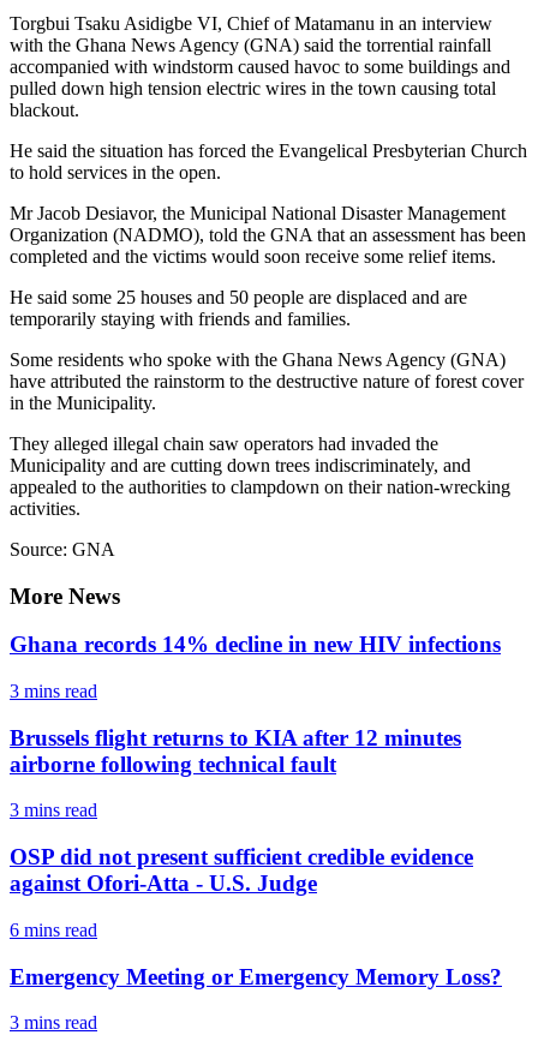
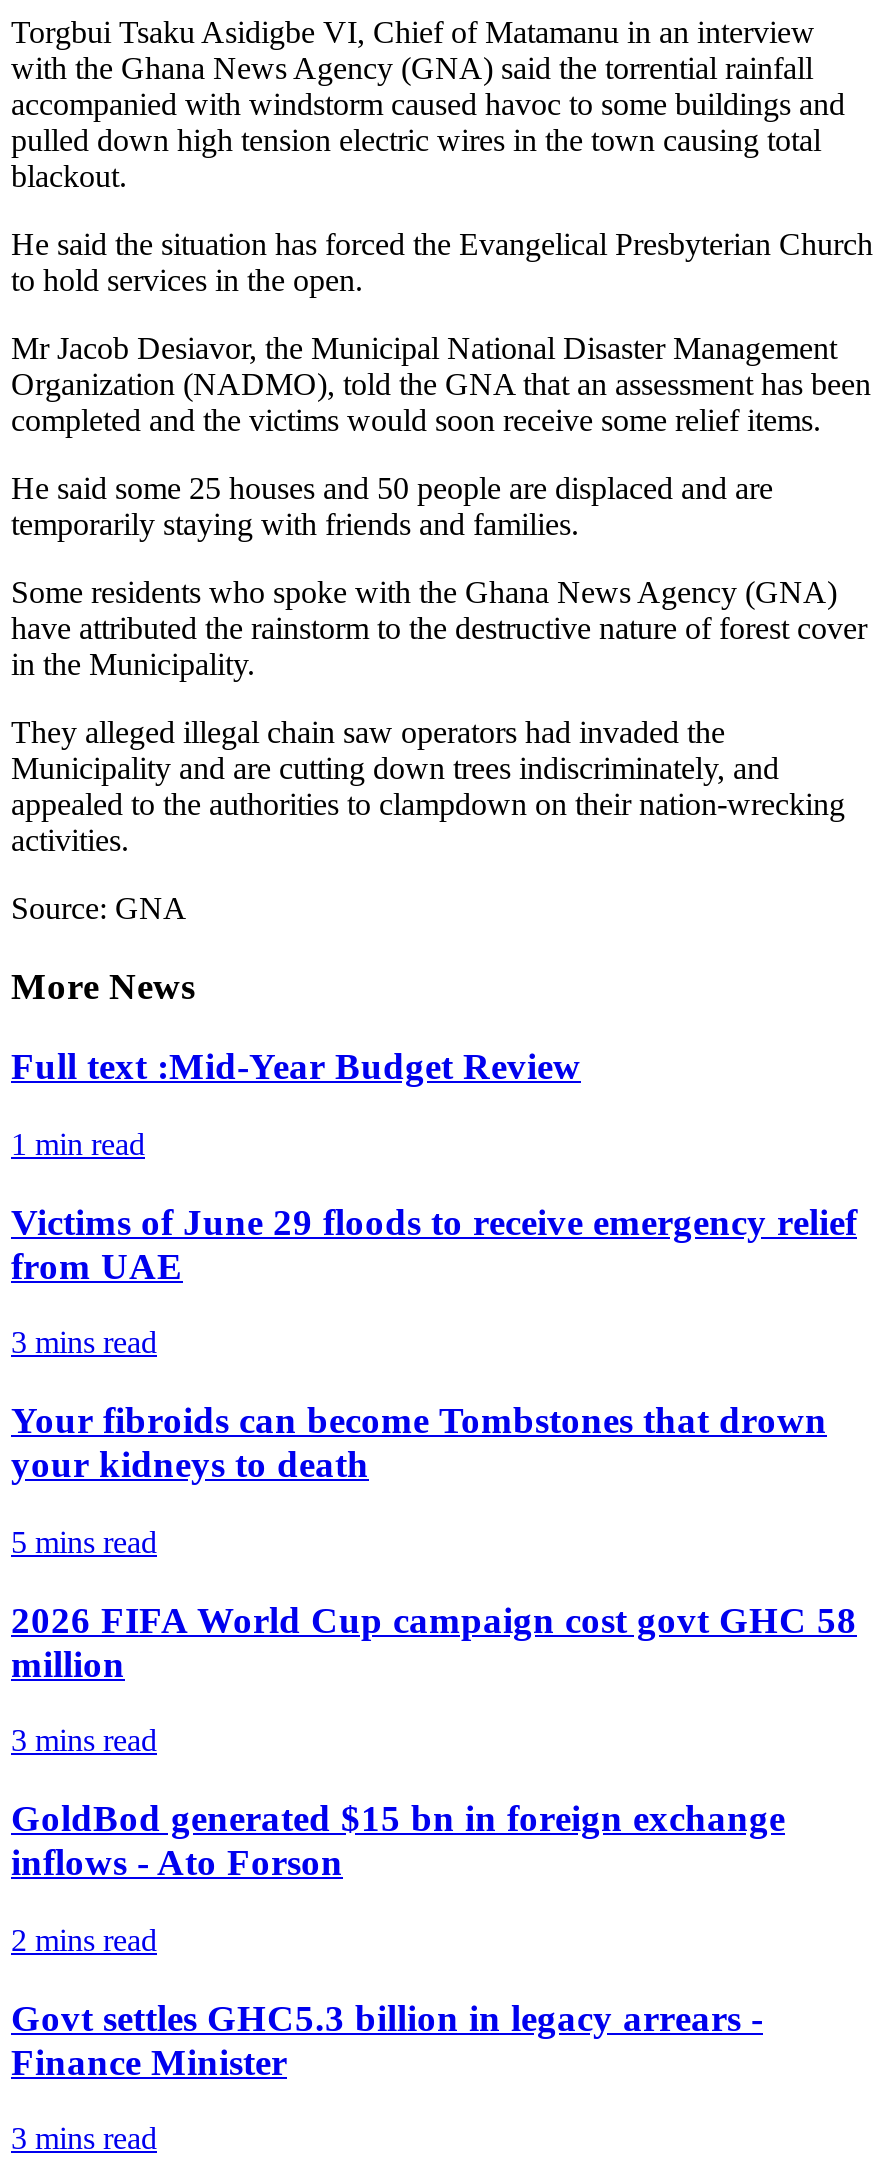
- Ghana records 14% decline in new HIV infections
+ Full text :Mid-Year Budget Review
+ 1 min read
+ Victims of June 29 floods to receive emergency relief
+ from UAE

- Brussels flight returns to KIA after 12 minutes
- airborne following technical fault
+ Your fibroids can become Tombstones that drown
+ your kidneys to death
+ 5 mins read
+ 2026 FIFA World Cup campaign cost govt GHC 58
+ million

- OSP did not present sufficient credible evidence
- against Ofori-Atta - U.S. Judge
+ GoldBod generated $15 bn in foreign exchange
+ inflows - Ato Forson

- 6 mins read
+ 2 mins read

- Emergency Meeting or Emergency Memory Loss?
+ Govt settles GHC5.3 billion in legacy arrears -
+ Finance Minister
